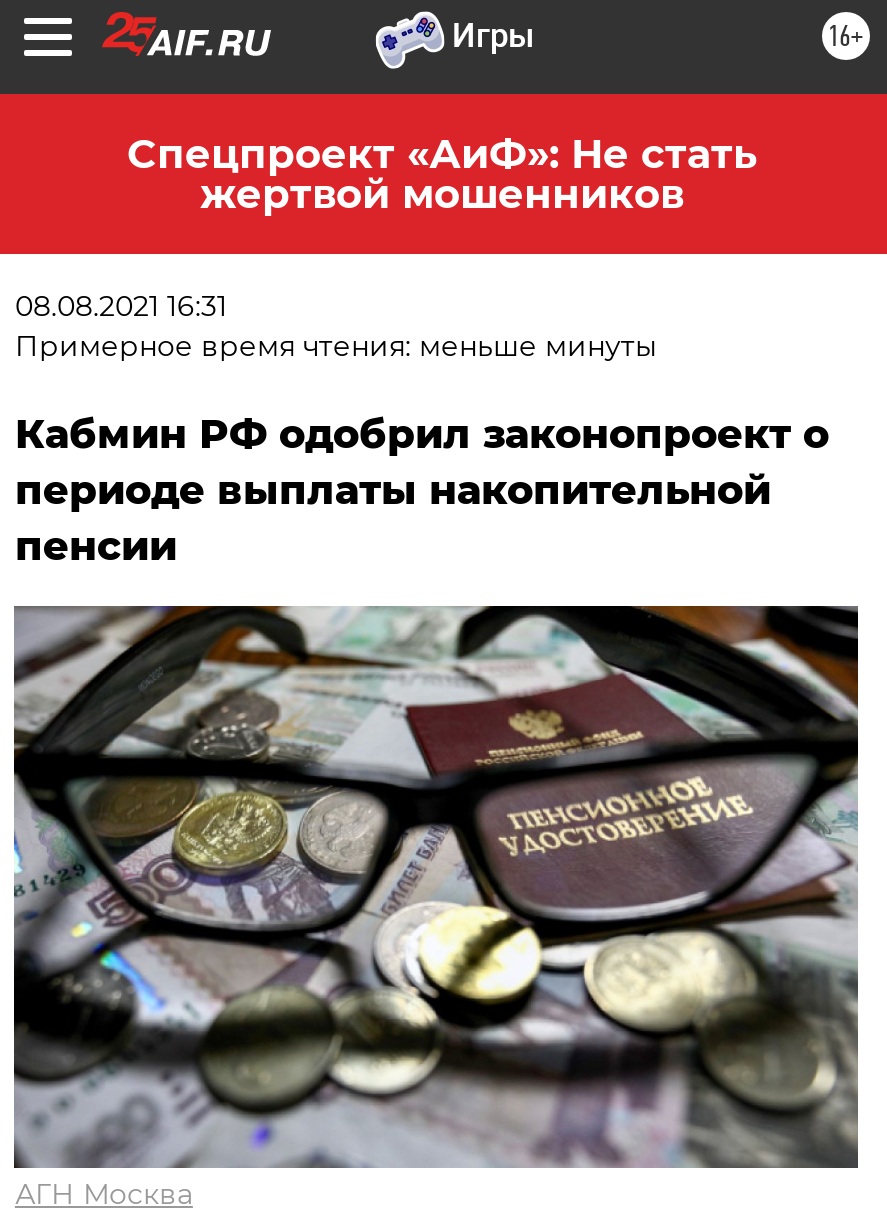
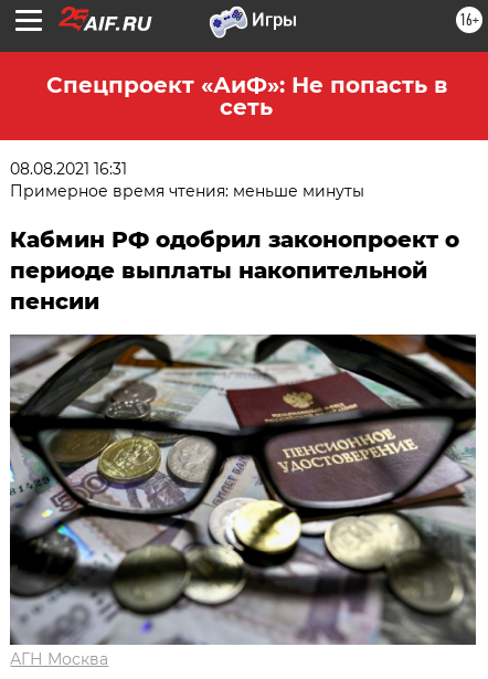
- Спецпроект «АиФ»: Не стать
- жертвой мошенников
+ Спецпроект «АиФ»: Не попасть в
+ сеть
